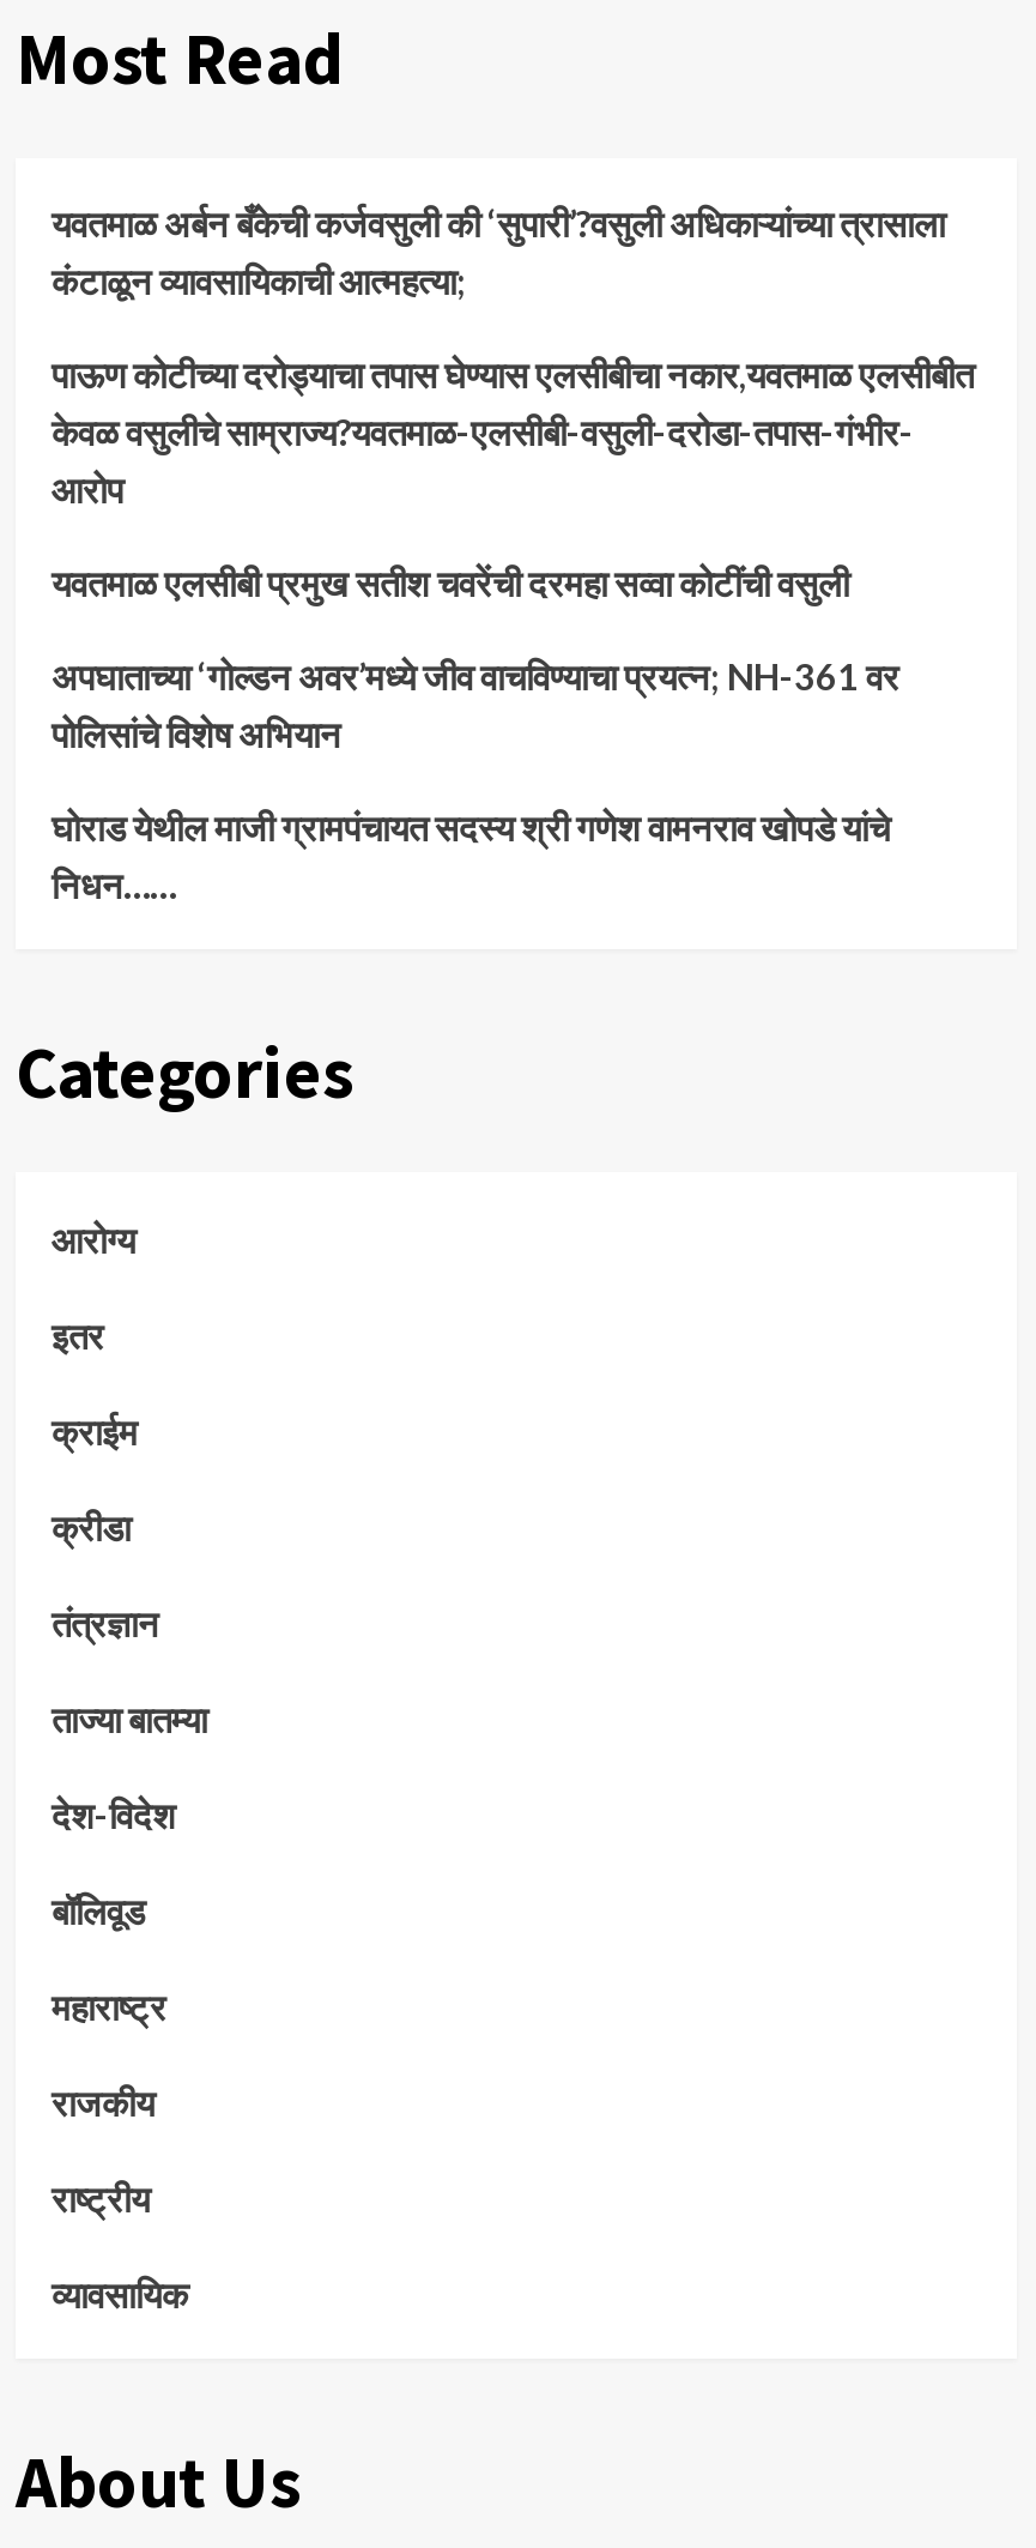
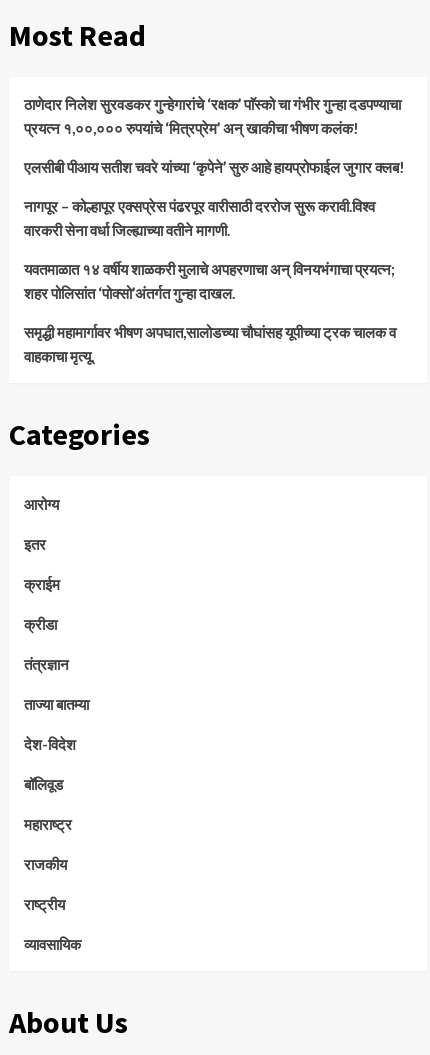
- यवतमाळ अर्बन बँकेची कर्जवसुली की ‘सुपारी’?वसुली अधिकाऱ्यांच्या त्रासाला
- कंटाळून व्यावसायिकाची आत्महत्या;
+ ठाणेदार निलेश सुरवडकर गुन्हेगारांचे ‘रक्षक’ पाॅस्को चा गंभीर गुन्हा दडपण्याचा
+ प्रयत्न १,००,००० रुपयांचे ‘मित्रप्रेम’ अन् खाकीचा भीषण कलंक!

- पाऊण कोटीच्या दरोड्याचा तपास घेण्यास एलसीबीचा नकार,यवतमाळ एलसीबीत
- केवळ वसुलीचे साम्राज्य?यवतमाळ-एलसीबी-वसुली-दरोडा-तपास-गंभीर-
- आरोप
+ एलसीबी पीआय सतीश चवरे यांच्या ‘कृपेने’ सुरु आहे हायप्रोफाईल जुगार क्लब!

- यवतमाळ एलसीबी प्रमुख सतीश चवरेंची दरमहा सव्वा कोटींची वसुली
+ नागपूर – कोल्हापूर एक्सप्रेस पंढरपूर वारीसाठी दररोज सुरू करावी.विश्व
+ वारकरी सेना वर्धा जिल्ह्याच्या वतीने मागणी.

- अपघाताच्या ‘गोल्डन अवर’मध्ये जीव वाचविण्याचा प्रयत्न; NH-361 वर
- पोलिसांचे विशेष अभियान
+ यवतमाळात १४ वर्षीय शाळकरी मुलाचे अपहरणाचा अन् विनयभंगाचा प्रयत्न;
+ शहर पोलिसांत ‘पोक्सो’अंतर्गत गुन्हा दाखल.

- घोराड येथील माजी ग्रामपंचायत सदस्य श्री गणेश वामनराव खोपडे यांचे
- निधन……
+ समृद्धी महामार्गावर भीषण अपघात,सालोडच्या चौघांसह यूपीच्या ट्रक चालक व
+ वाहकाचा मृत्यू.
